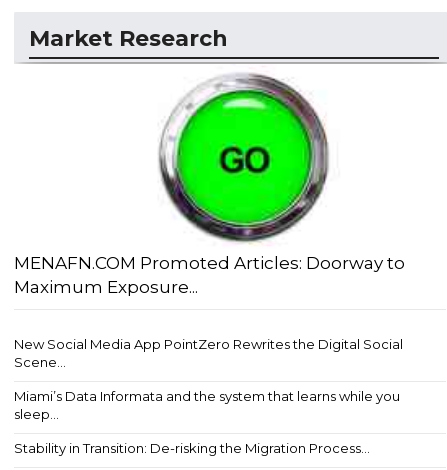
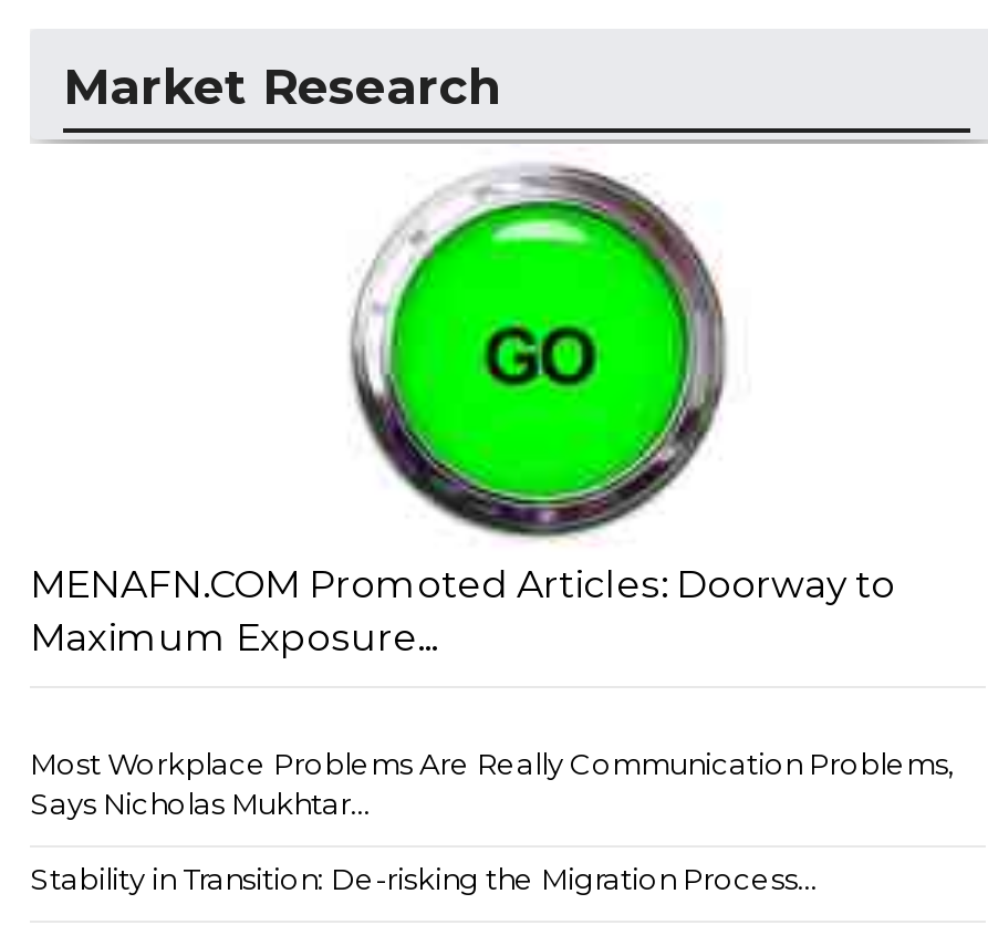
- New Social Media App PointZero Rewrites the Digital Social
- Scene...
- Miami’s Data Informata and the system that learns while you
- sleep...
+ Most Workplace Problems Are Really Communication Problems,
+ Says Nicholas Mukhtar...
